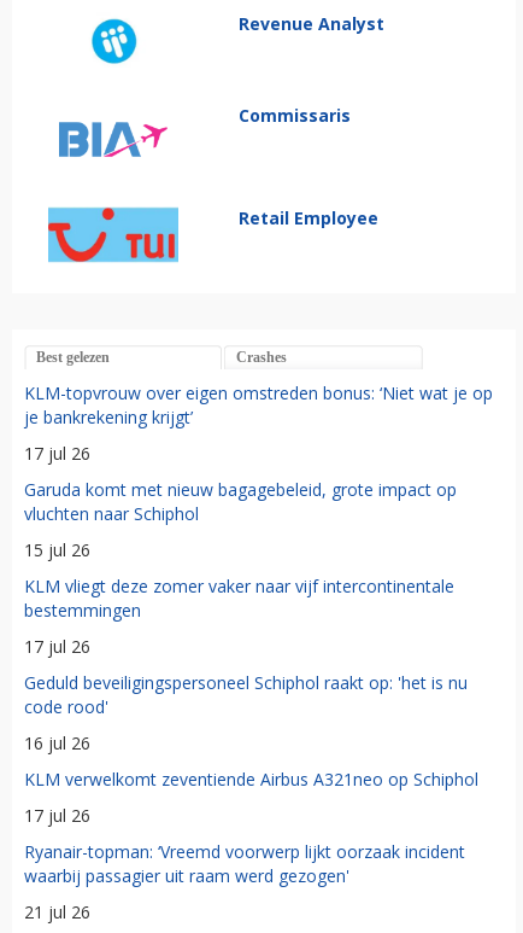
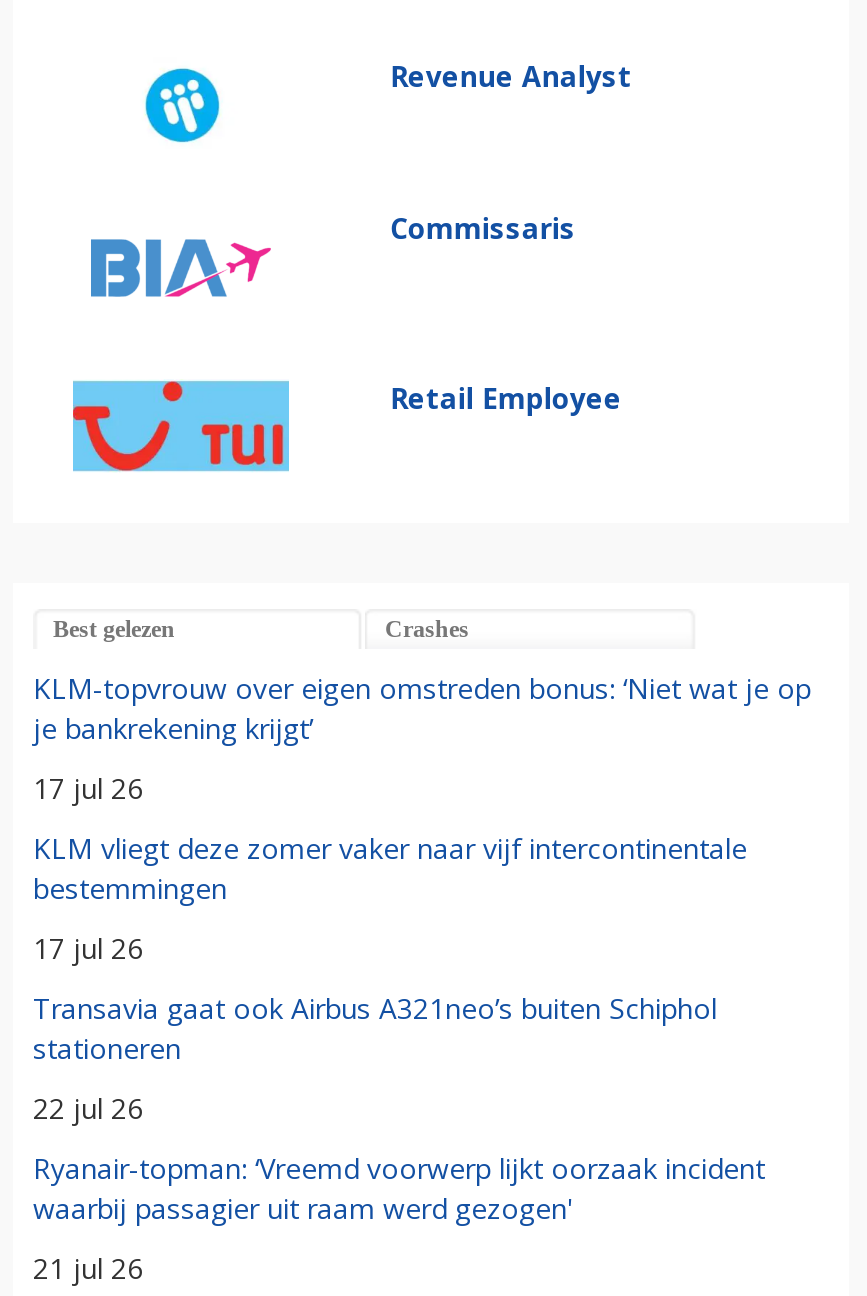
- Garuda komt met nieuw bagagebeleid, grote impact op
- vluchten naar Schiphol
- 15 jul 26

- Geduld beveiligingspersoneel Schiphol raakt op: 'het is nu
- code rood'
- 16 jul 26
- KLM verwelkomt zeventiende Airbus A321neo op Schiphol
- 17 jul 26
+ Transavia gaat ook Airbus A321neo’s buiten Schiphol
+ stationeren
+ 22 jul 26
